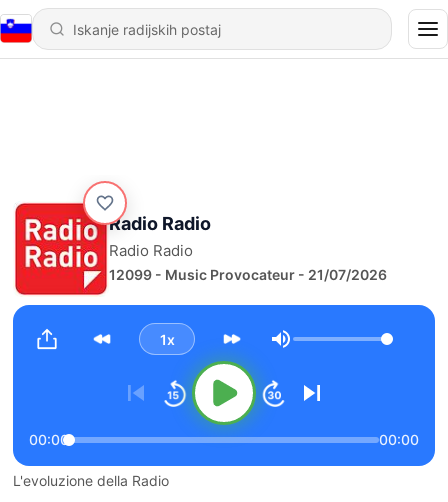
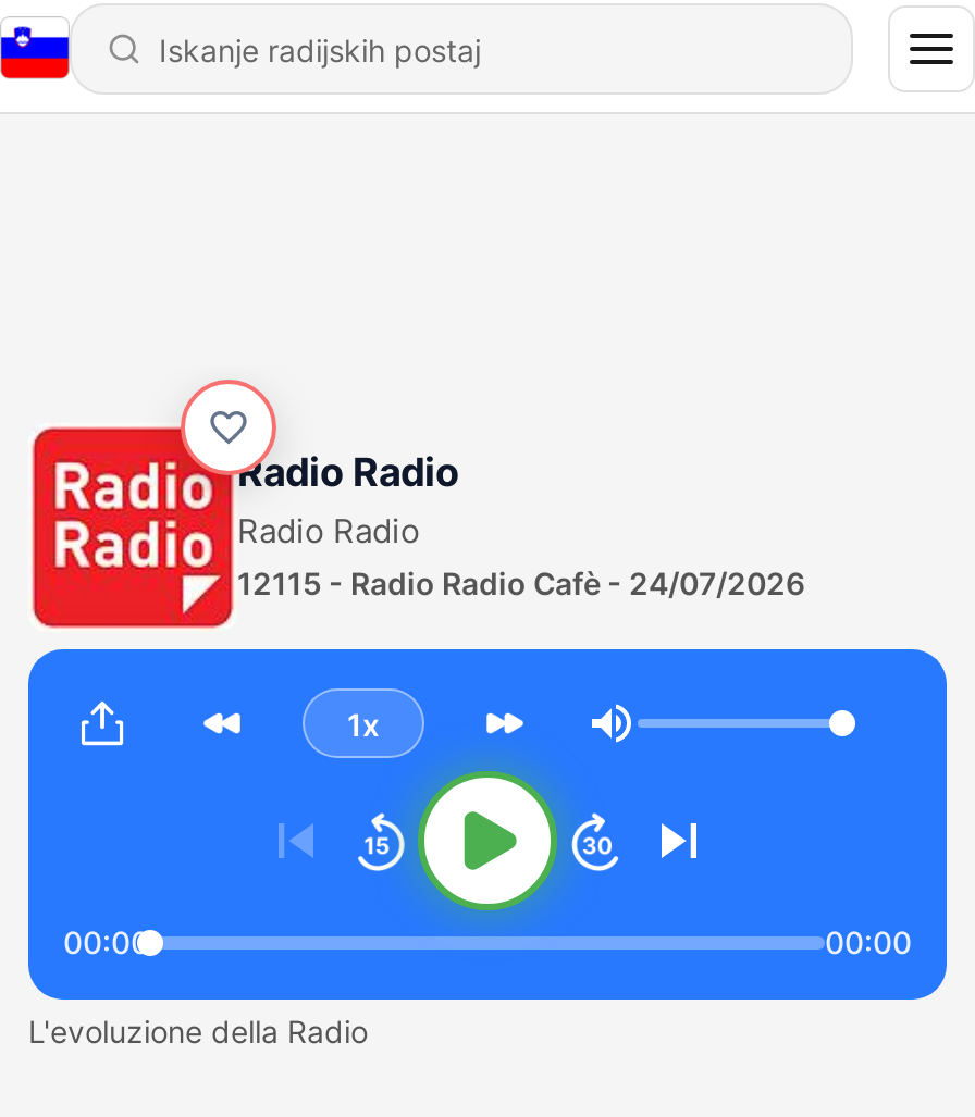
- 12099 - Music Provocateur - 21/07/2026
+ 12115 - Radio Radio Cafè - 24/07/2026
